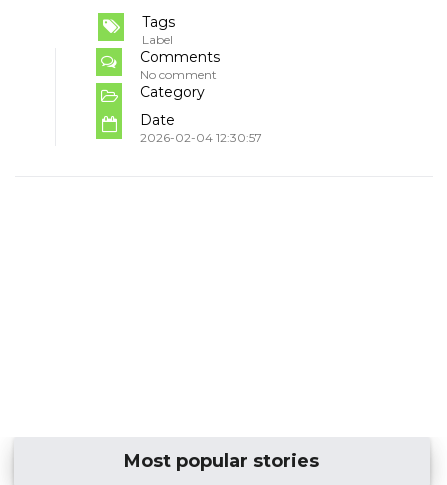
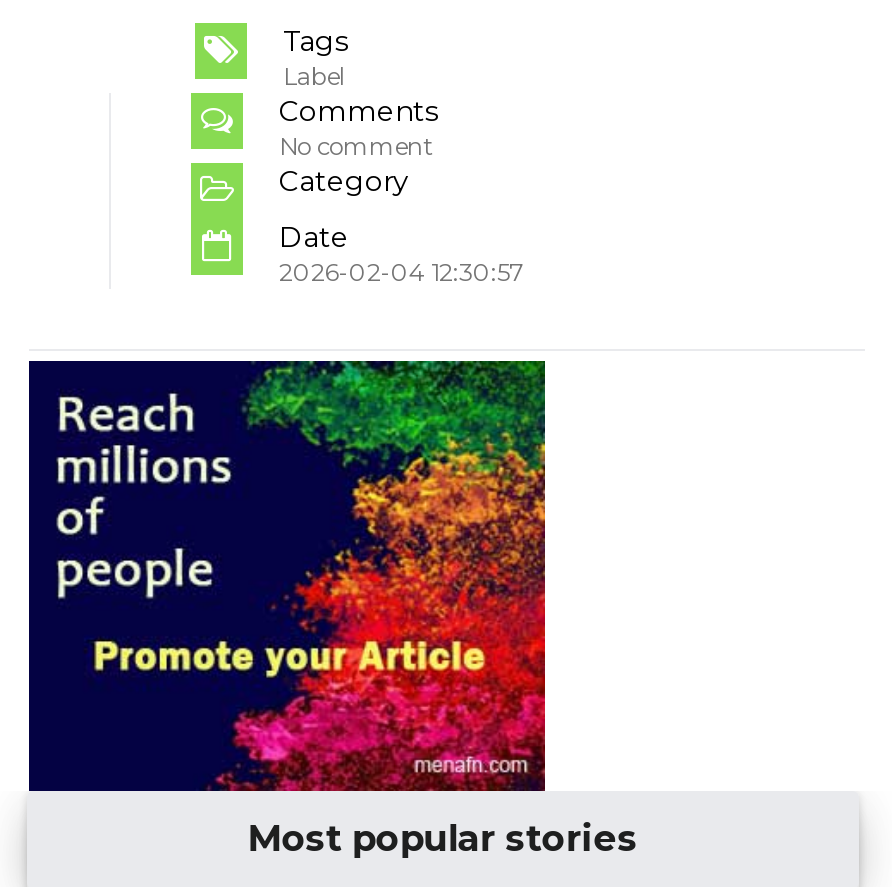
+ [image]
